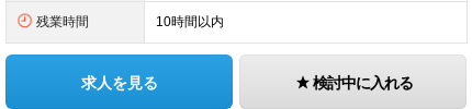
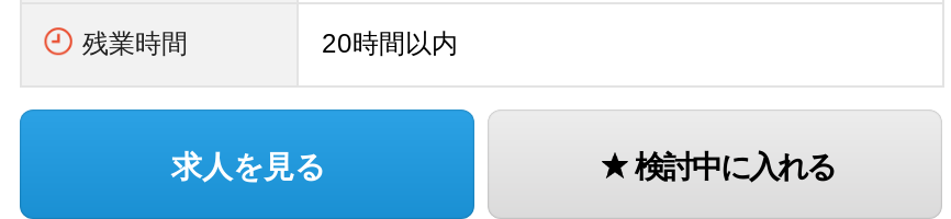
- 10時間以内
+ 20時間以内
